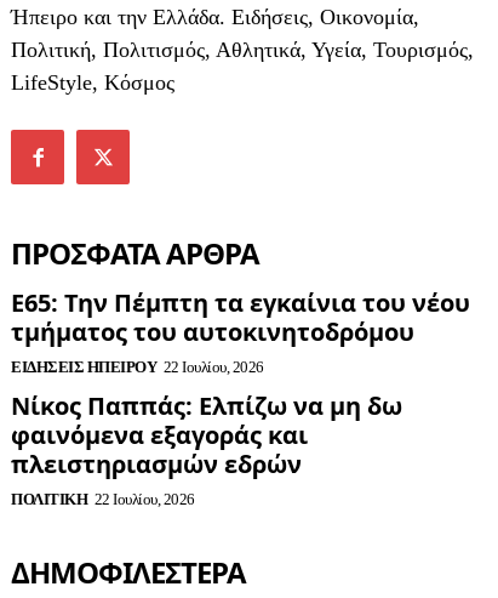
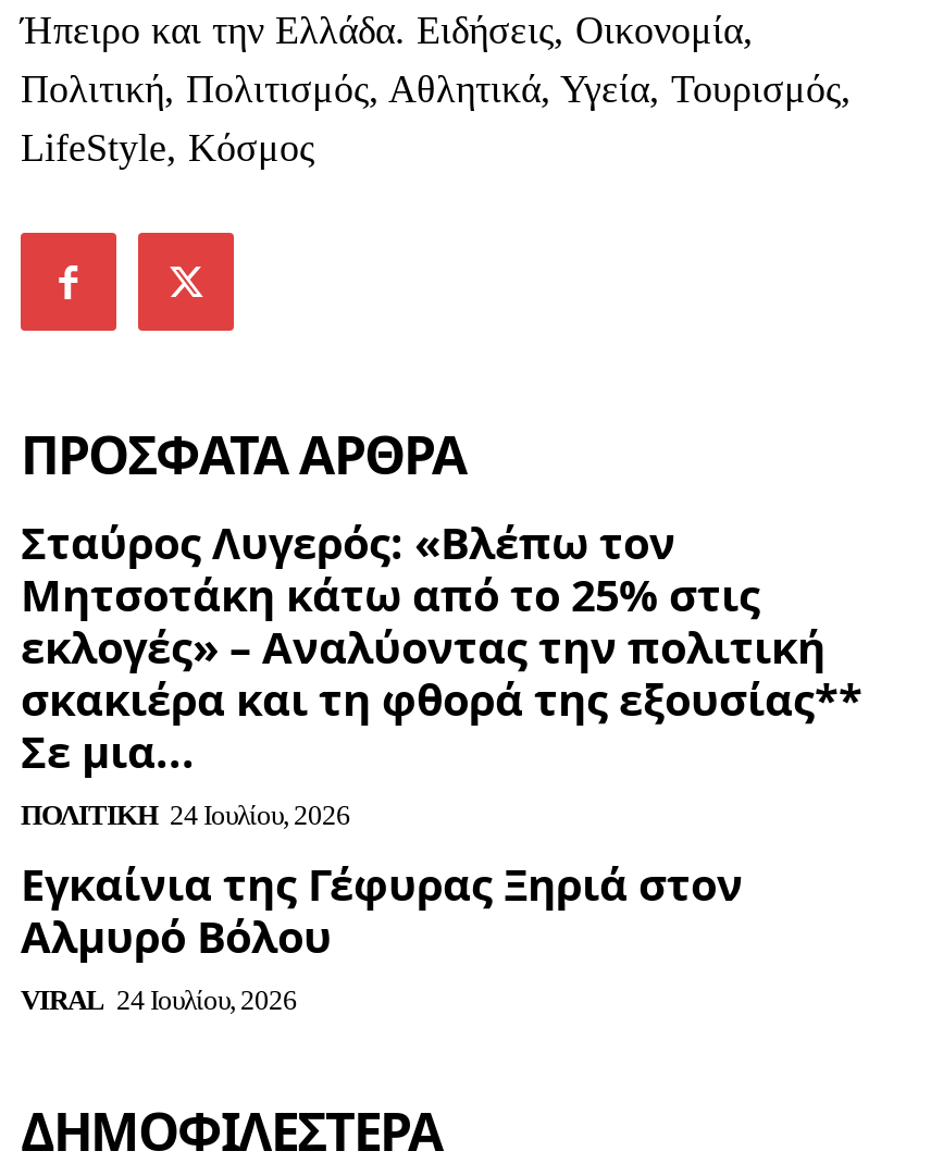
- Ε65: Την Πέμπτη τα εγκαίνια του νέου
- τμήματος του αυτοκινητοδρόμου
- ΕΙΔΉΣΕΙΣ ΗΠΕΊΡΟΥ 22 Ιουλίου, 2026
- Νίκος Παππάς: Ελπίζω να μη δω
- φαινόμενα εξαγοράς και
- πλειστηριασμών εδρών
- ΠΟΛΙΤΙΚΉ 22 Ιουλίου, 2026
+ Σταύρος Λυγερός: «Βλέπω τον
+ Μητσοτάκη κάτω από το 25% στις
+ εκλογές» – Αναλύοντας την πολιτική
+ σκακιέρα και τη φθορά της εξουσίας**
+ Σε μια...
+ ΠΟΛΙΤΙΚΉ 24 Ιουλίου, 2026
+ Εγκαίνια της Γέφυρας Ξηριά στον
+ Αλμυρό Βόλου
+ VIRAL 24 Ιουλίου, 2026
